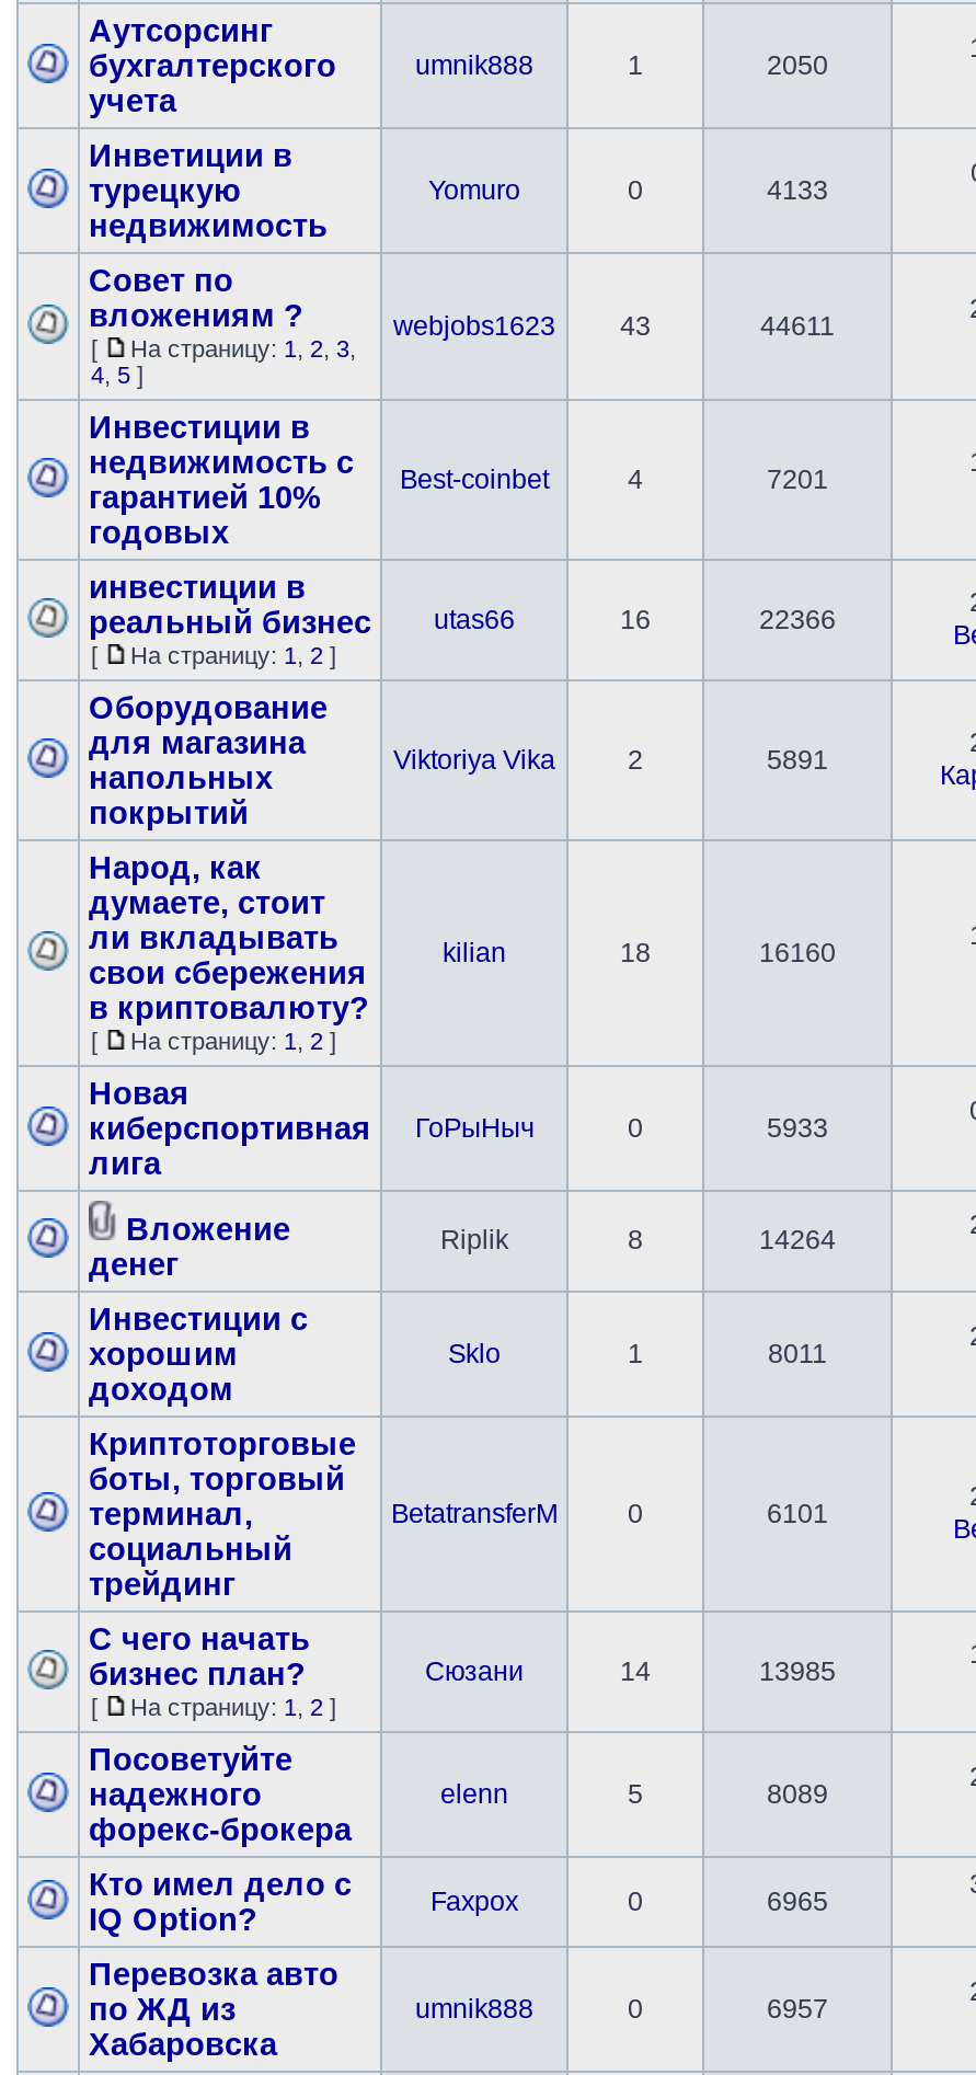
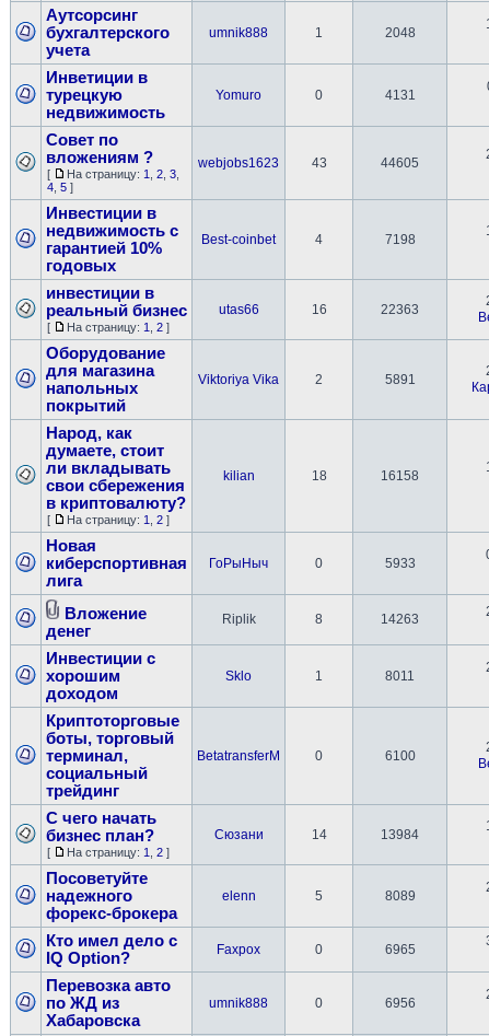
- 2050
+ 2048

- 4133
+ 4131

- 44611
+ 44605

- 7201
+ 7198

- 22366
+ 22363

- 16160
+ 16158

- 14264
+ 14263

- 6101
+ 6100

- 13985
+ 13984

- 6957
+ 6956
